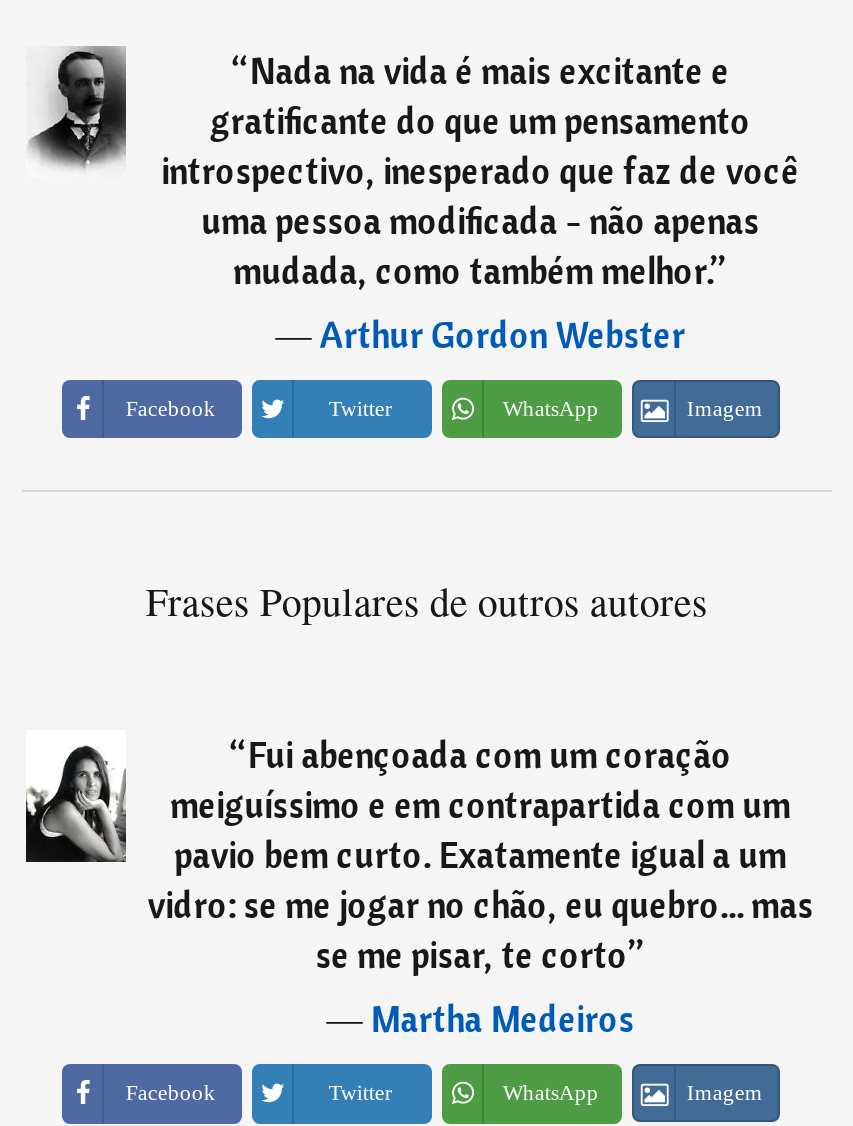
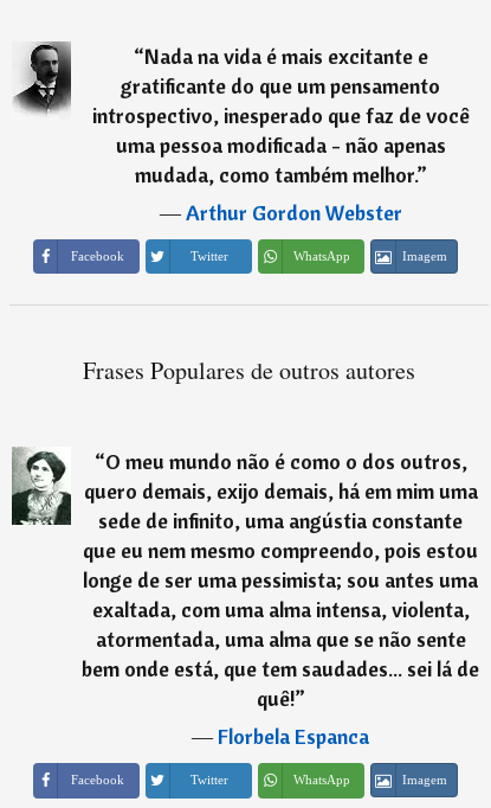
- [image]
- “Fui abençoada com um coração
- meiguíssimo e em contrapartida com um
- pavio bem curto. Exatamente igual a um
- vidro: se me jogar no chão, eu quebro... mas
- se me pisar, te corto”
- ― Martha Medeiros
+ [image]
+ “O meu mundo não é como o dos outros,
+ quero demais, exijo demais, há em mim uma
+ sede de infinito, uma angústia constante
+ que eu nem mesmo compreendo, pois estou
+ longe de ser uma pessimista; sou antes uma
+ exaltada, com uma alma intensa, violenta,
+ atormentada, uma alma que se não sente
+ bem onde está, que tem saudades... sei lá de
+ quê!”
+ ― Florbela Espanca
